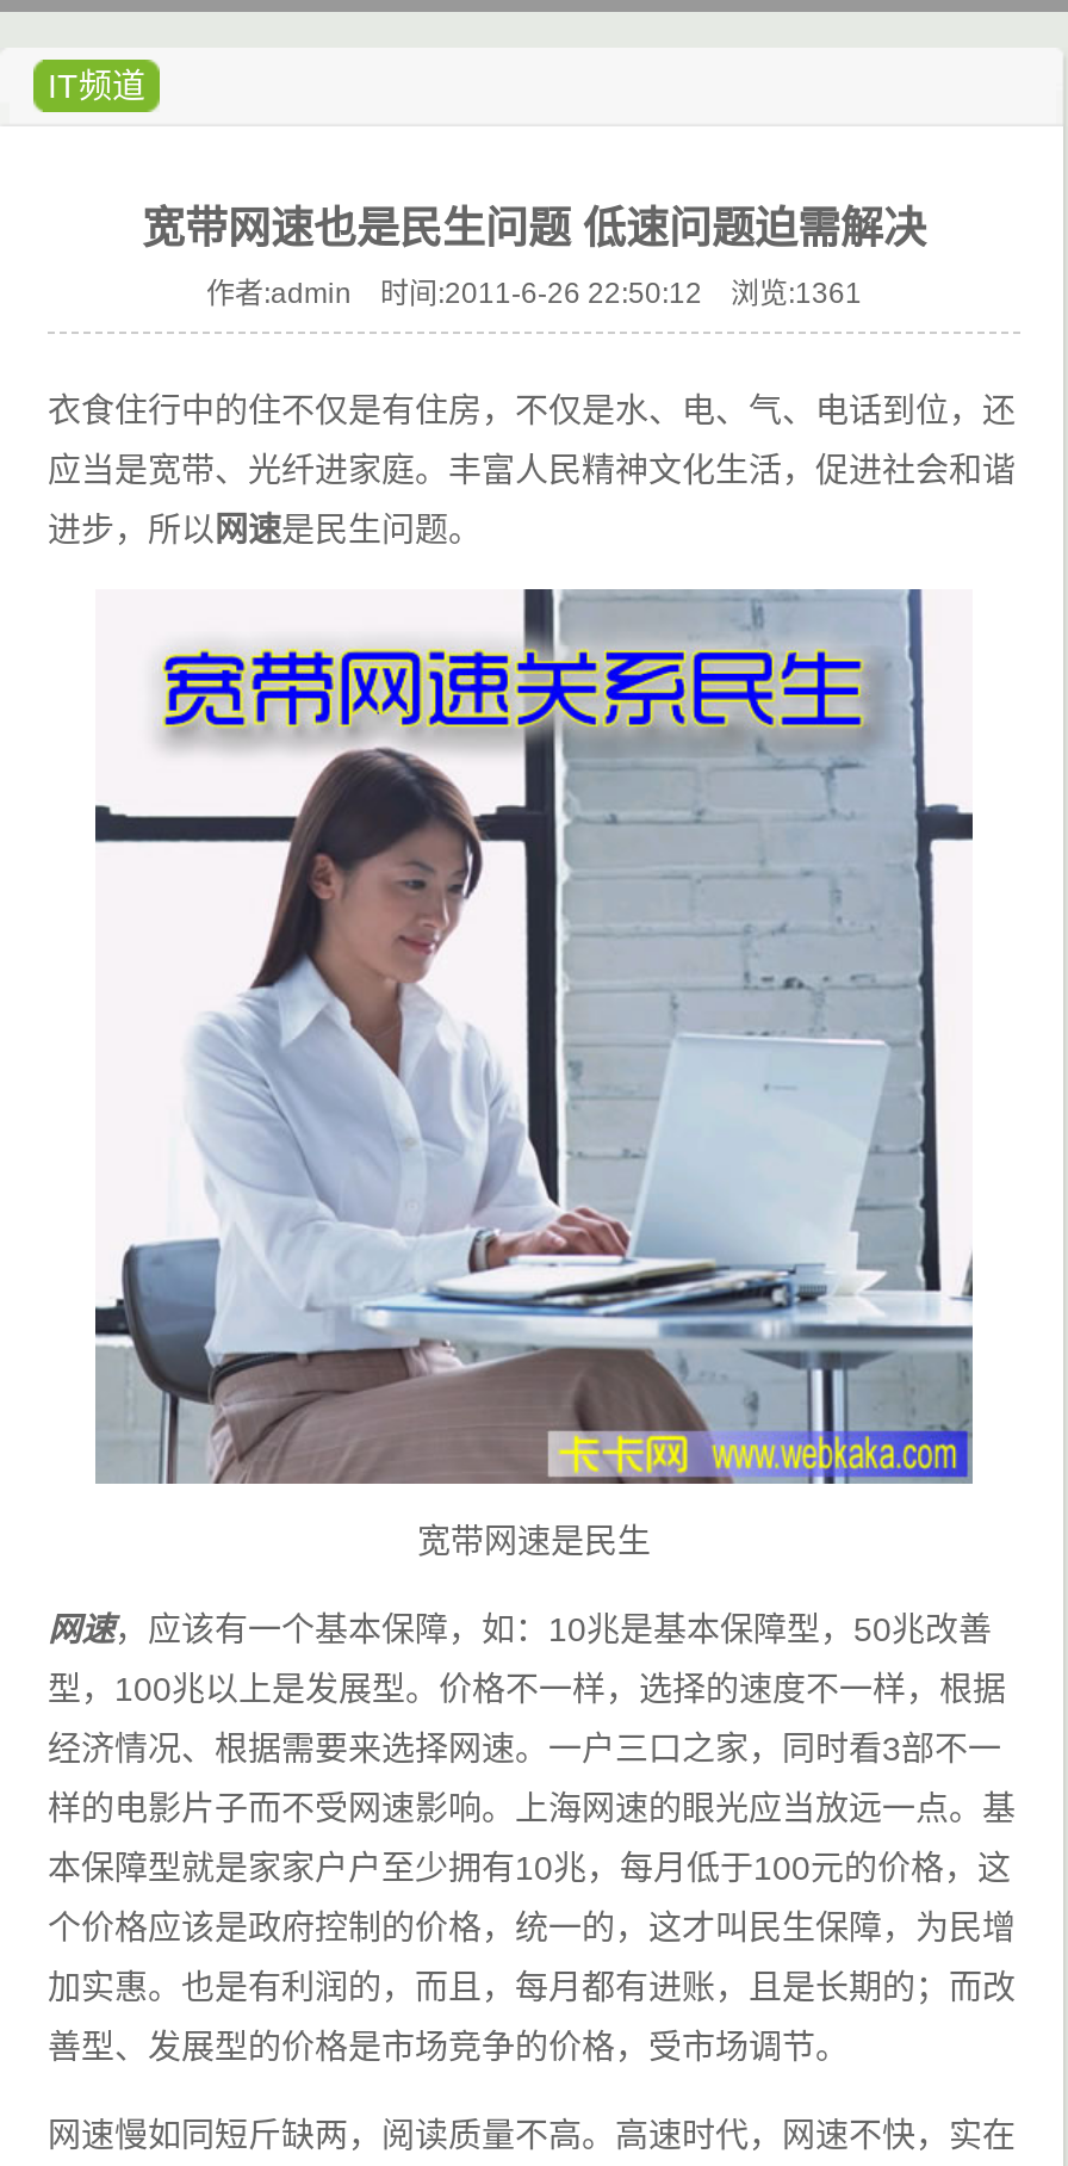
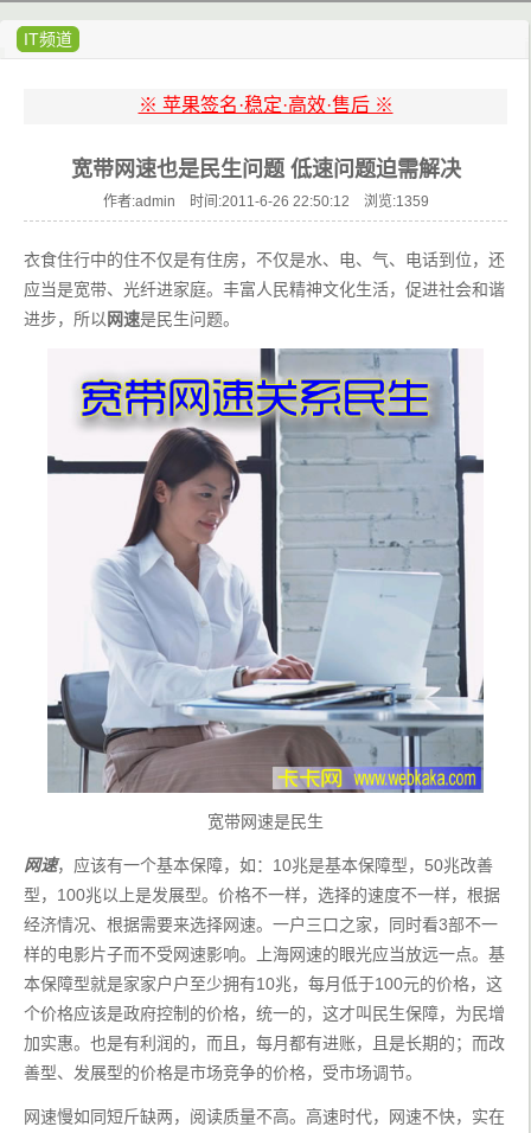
+ ※ 苹果签名·稳定·高效·售后 ※

- 作者:admin 时间:2011-6-26 22:50:12 浏览:1361
+ 作者:admin 时间:2011-6-26 22:50:12 浏览:1359
